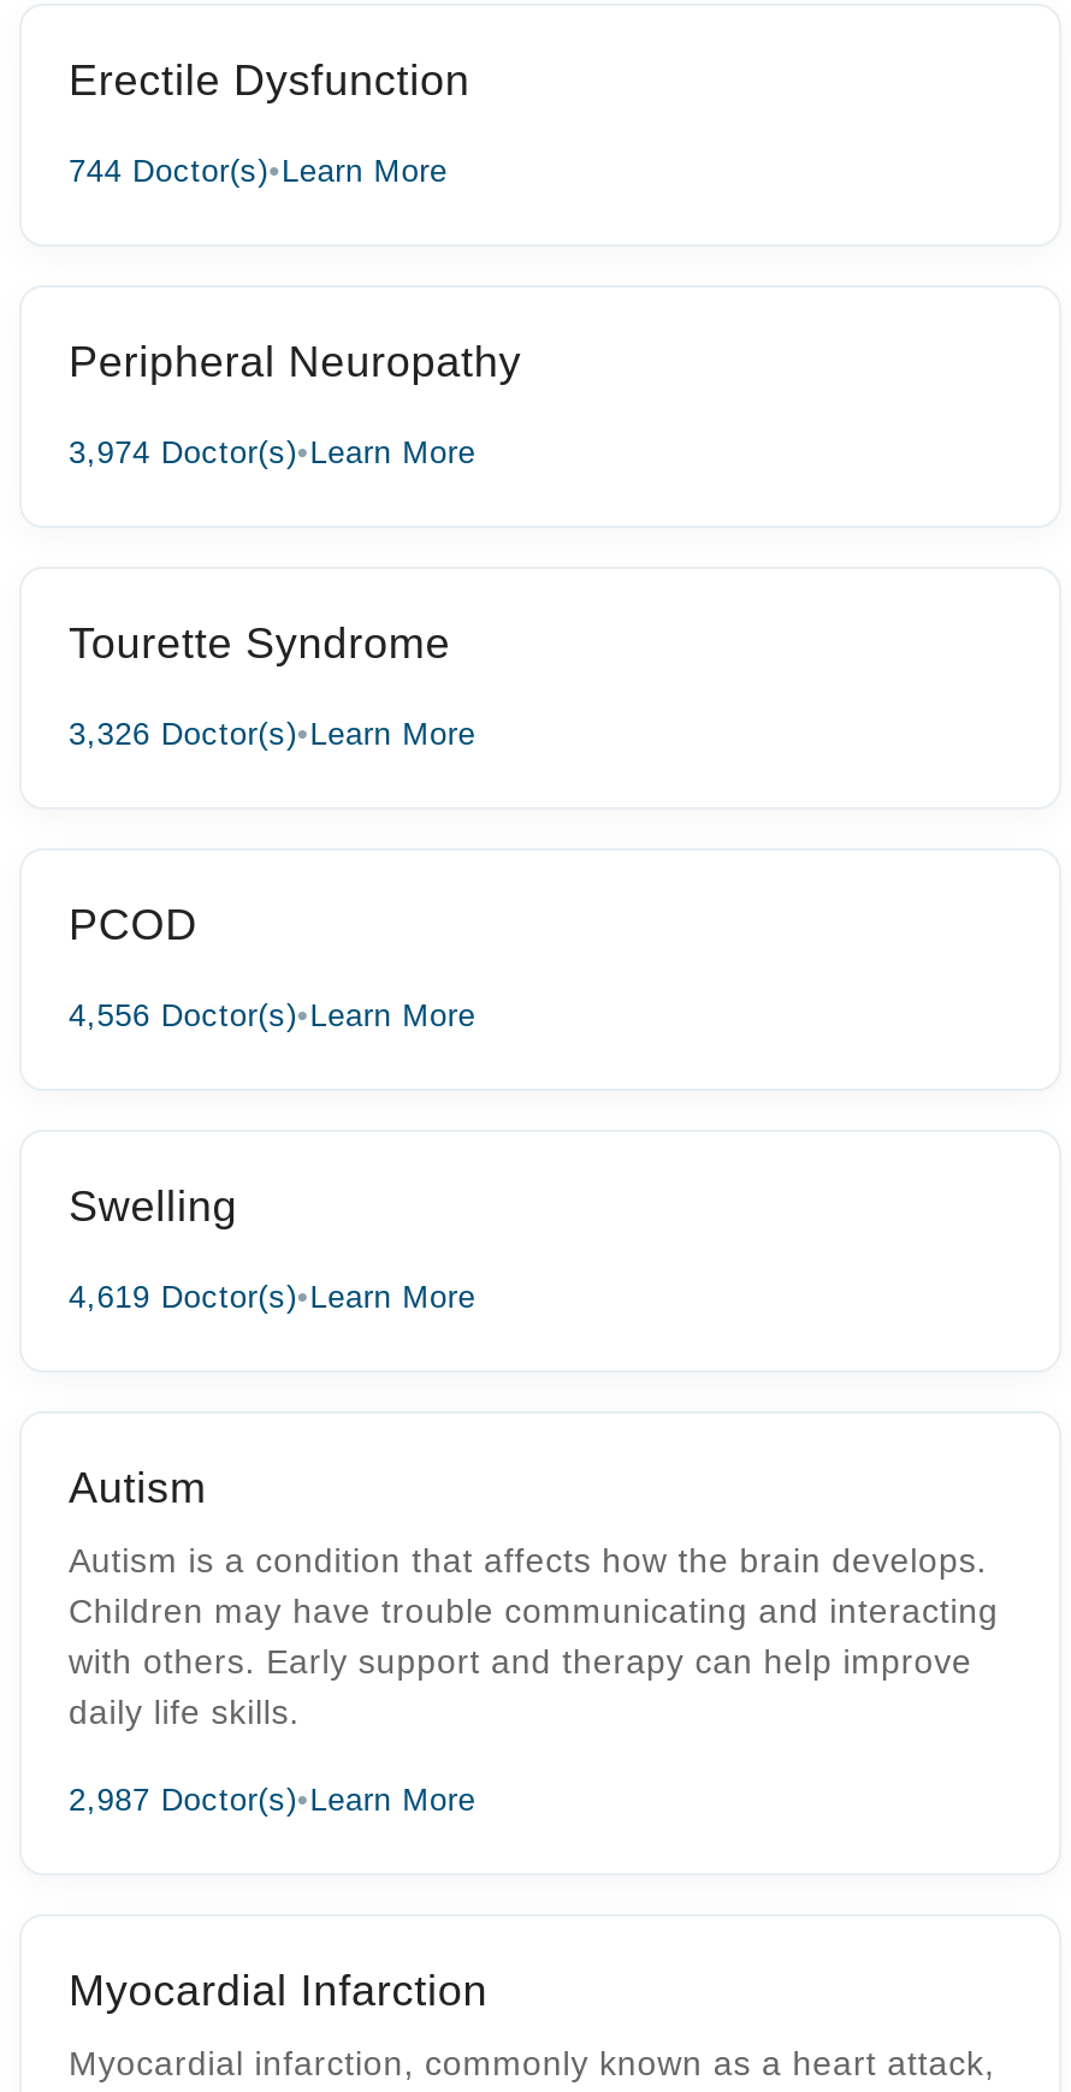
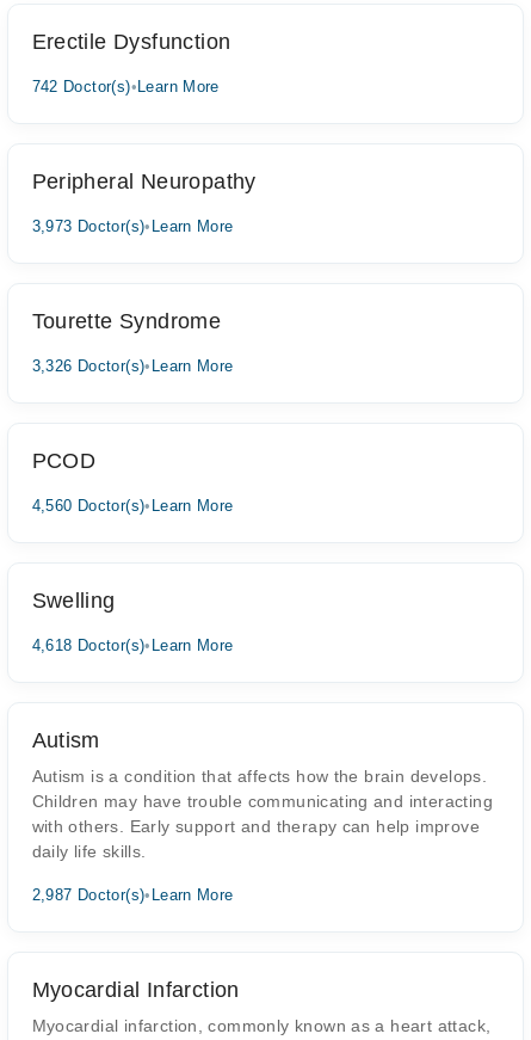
- 744 Doctor(s)•Learn More
+ 742 Doctor(s)•Learn More

- 3,974 Doctor(s)•Learn More
+ 3,973 Doctor(s)•Learn More

- 4,556 Doctor(s)•Learn More
+ 4,560 Doctor(s)•Learn More

- 4,619 Doctor(s)•Learn More
+ 4,618 Doctor(s)•Learn More
